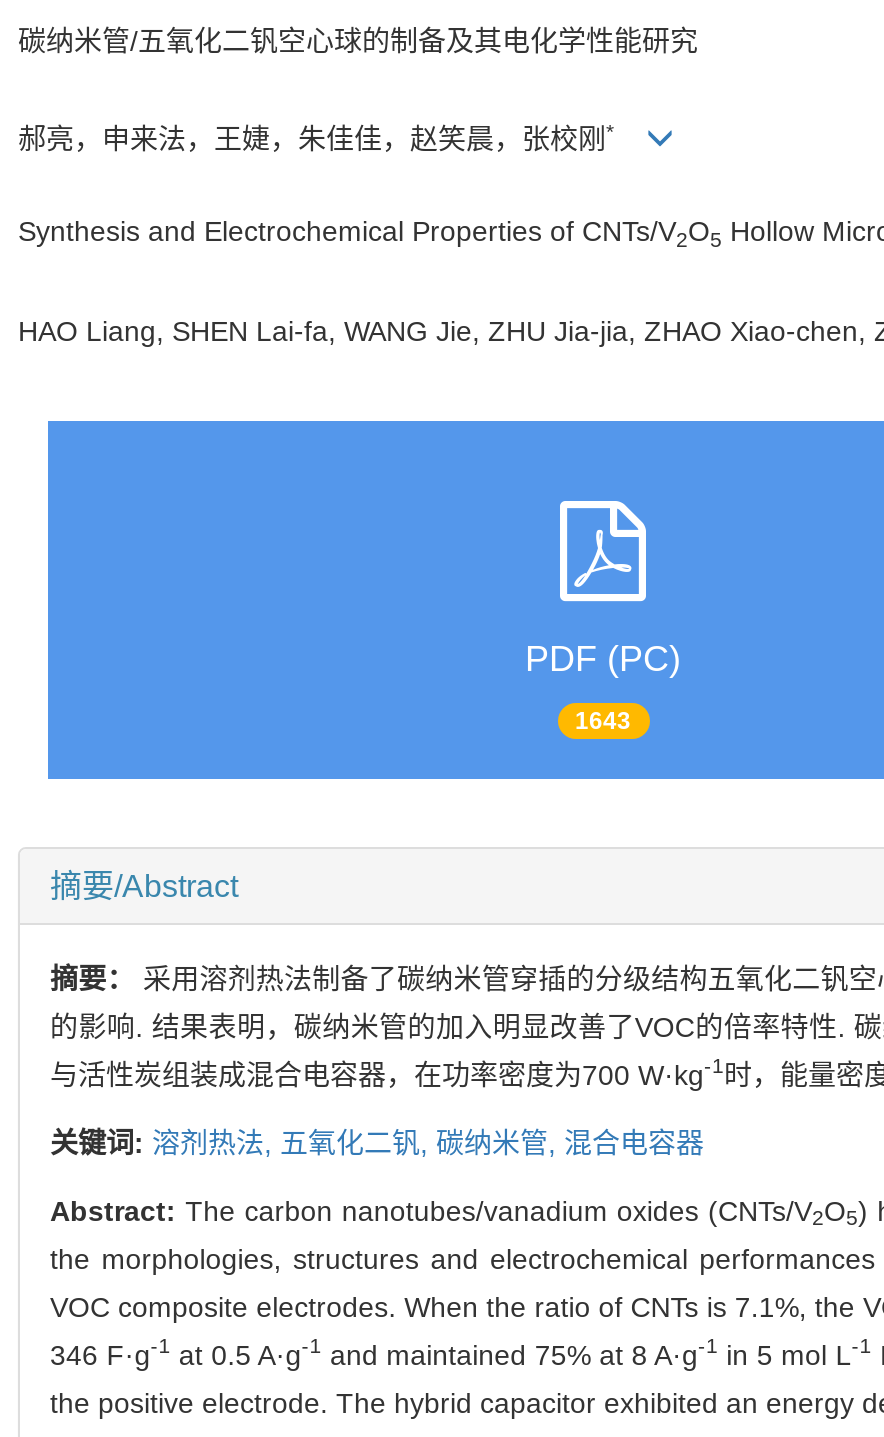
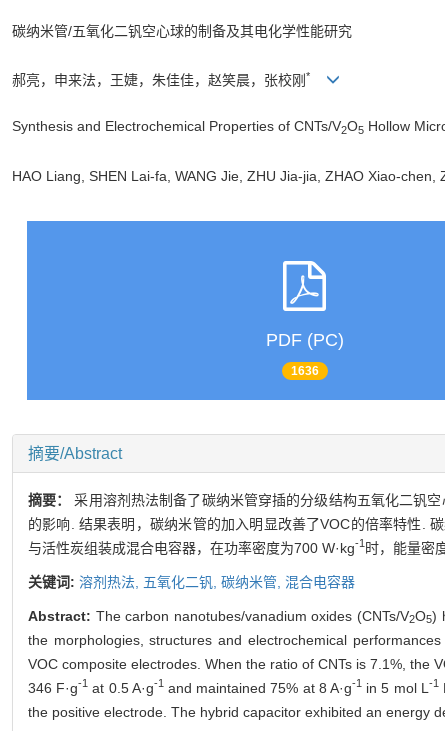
- 1643
+ 1636
